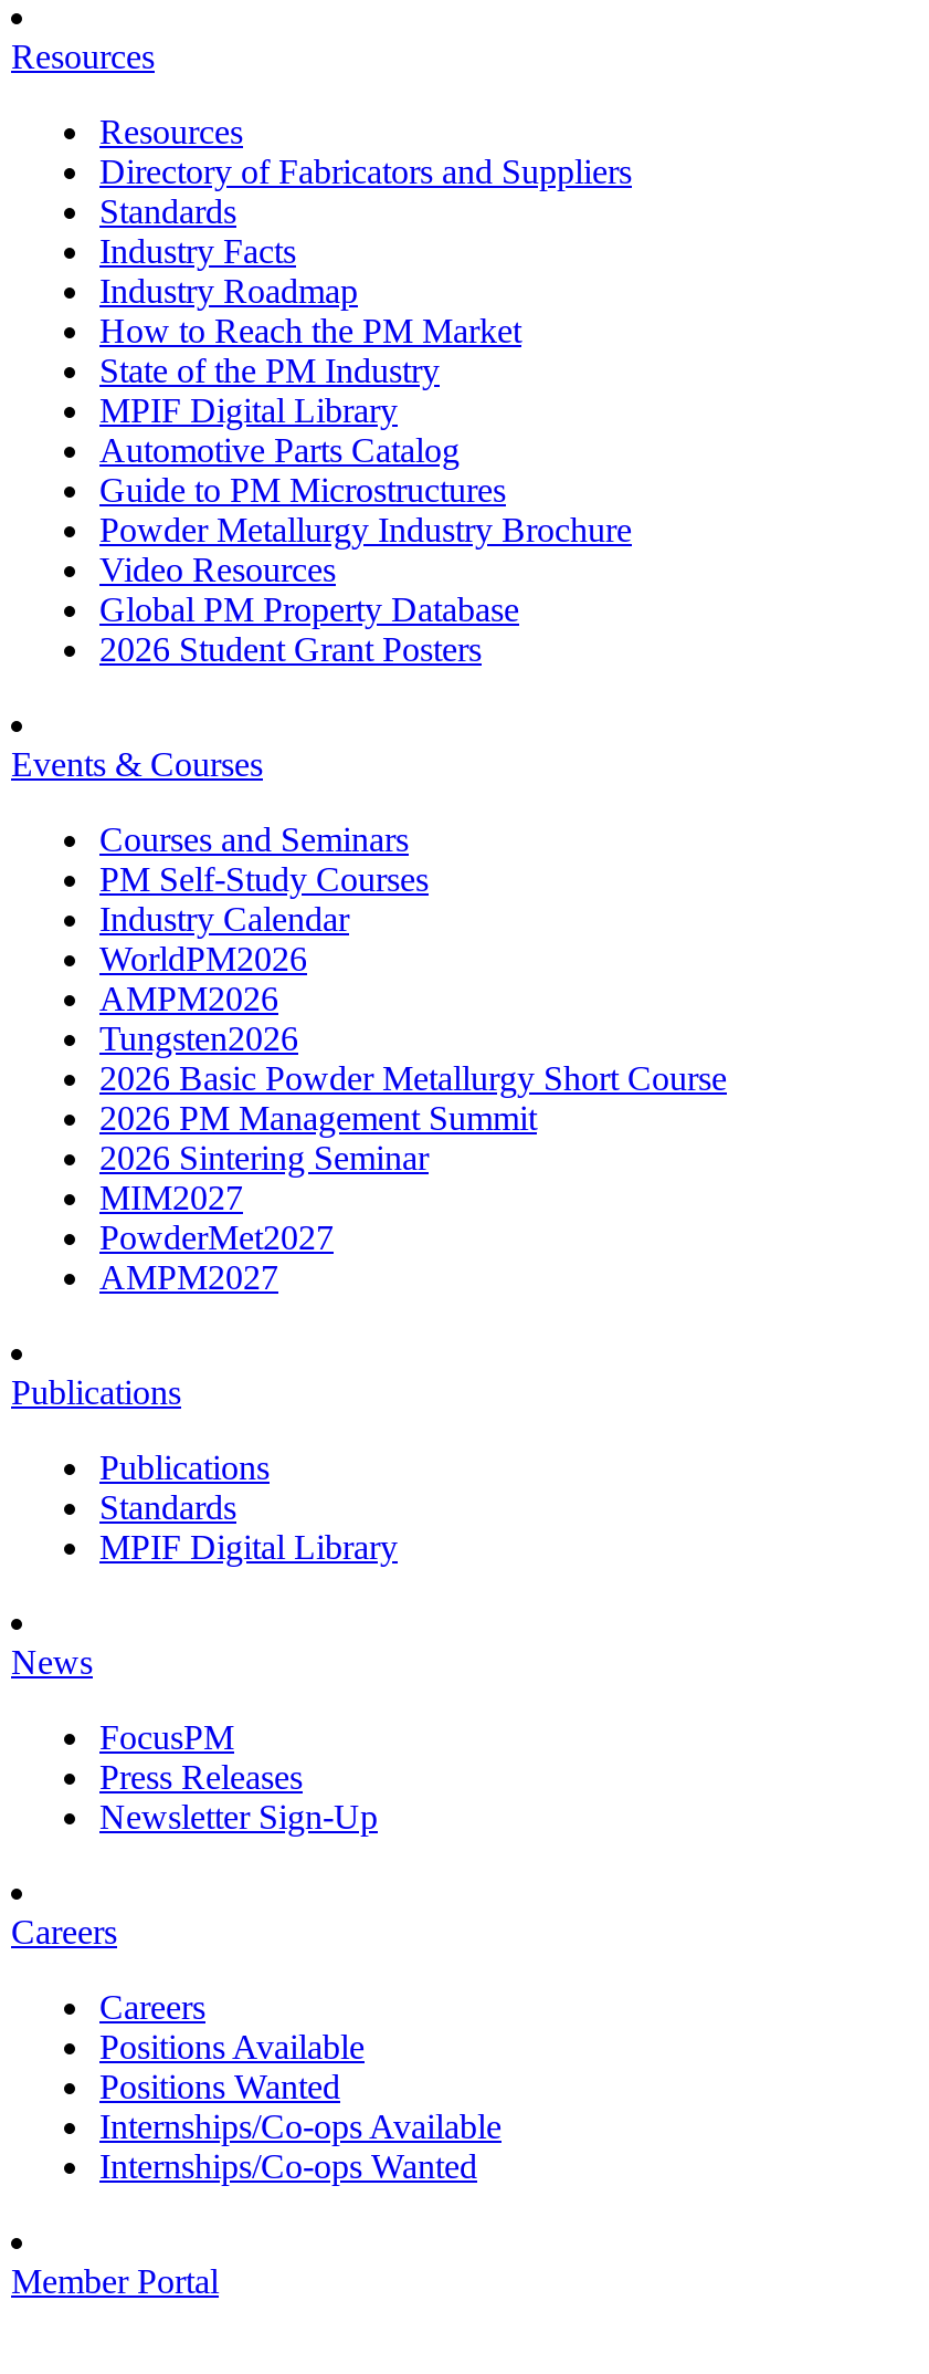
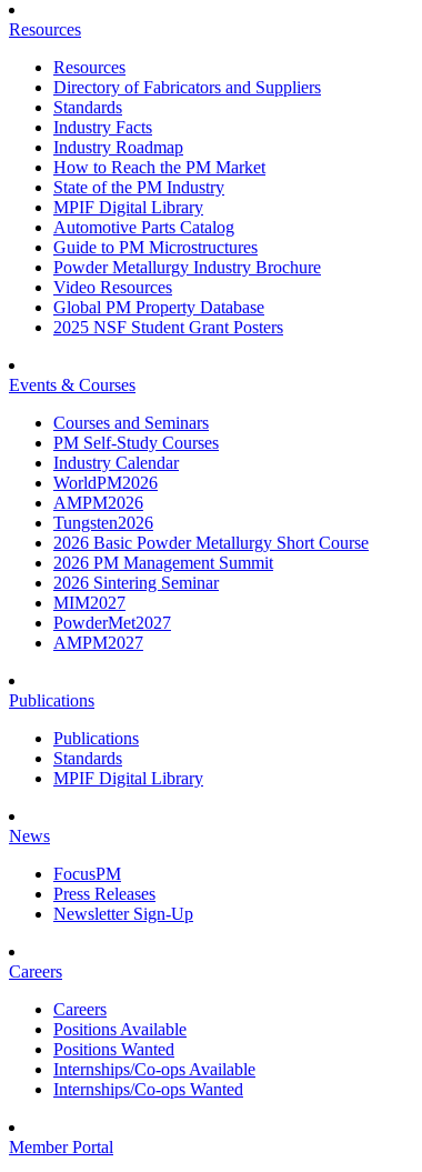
- 2026 Student Grant Posters
+ 2025 NSF Student Grant Posters
